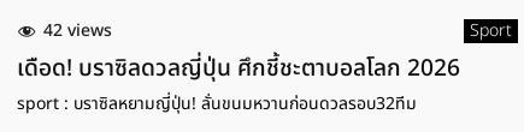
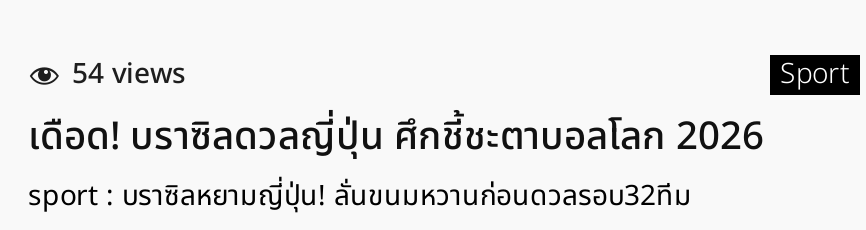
- 42 views
+ 54 views
